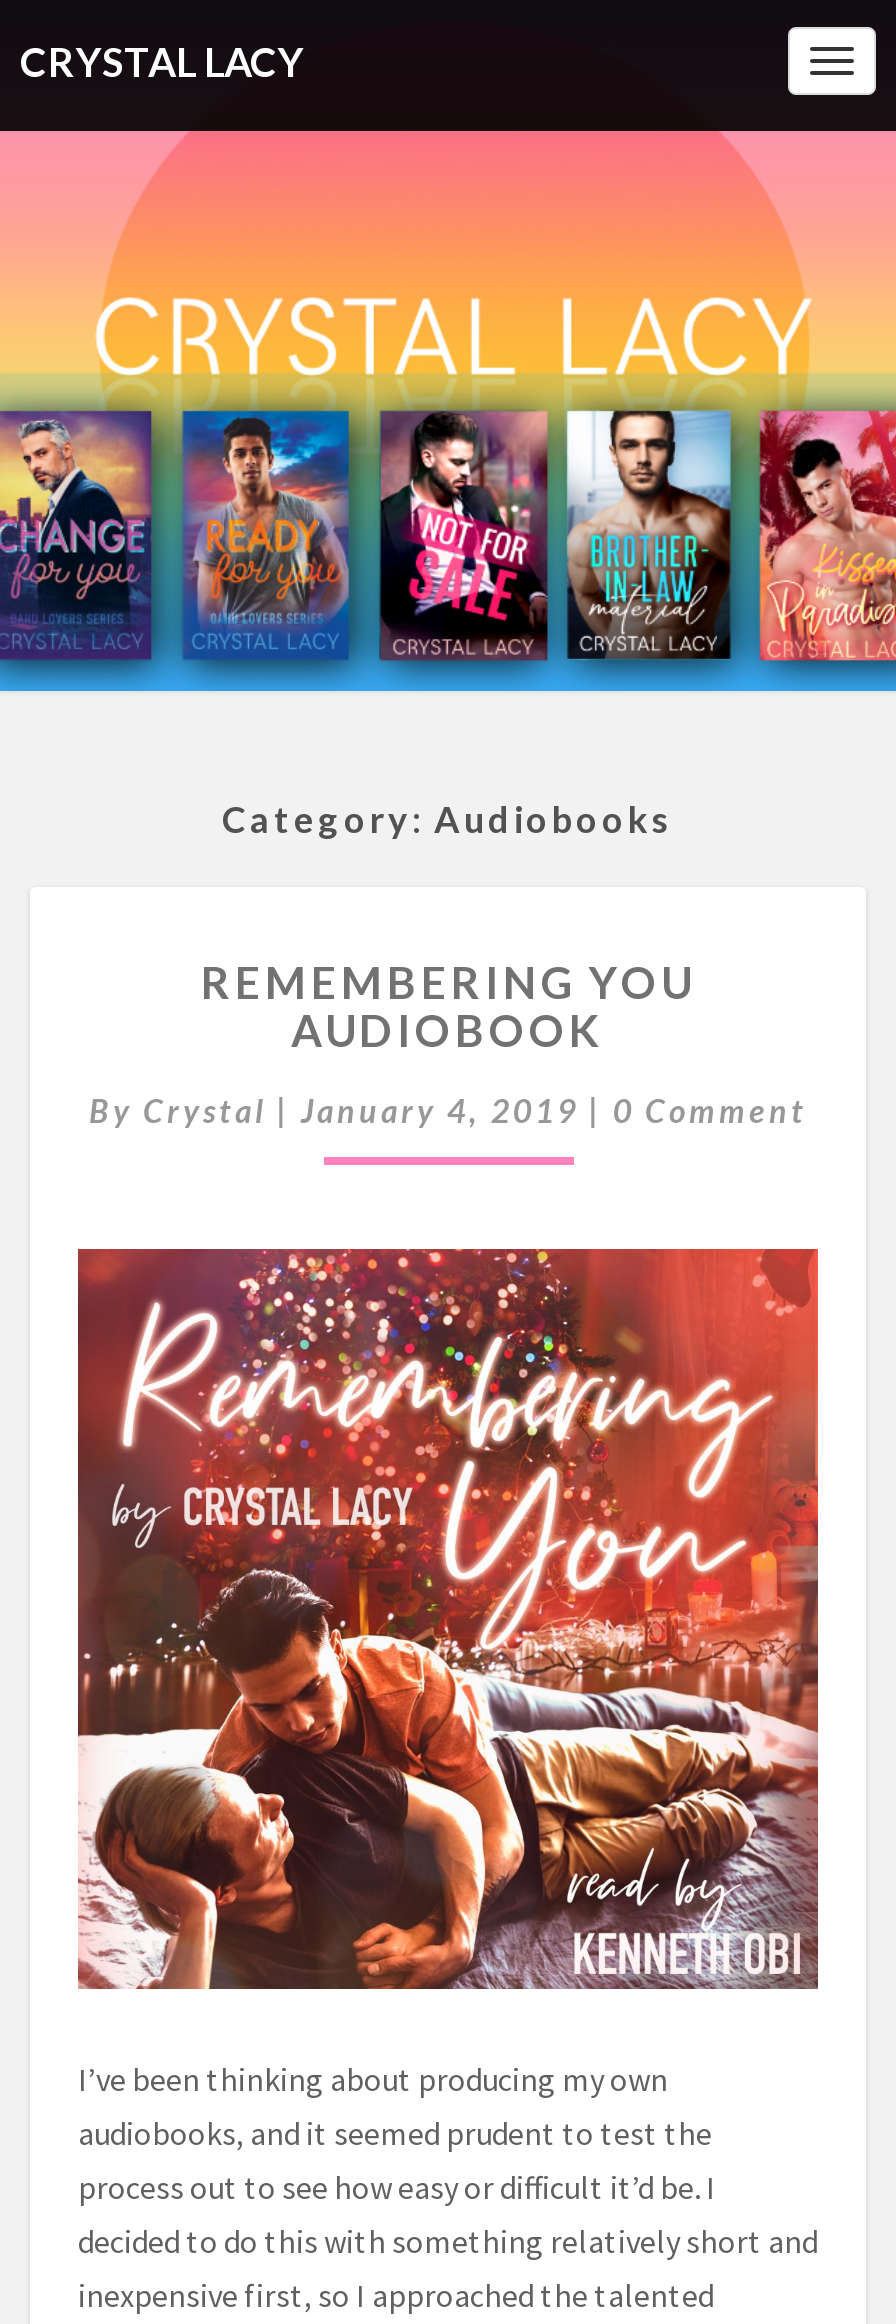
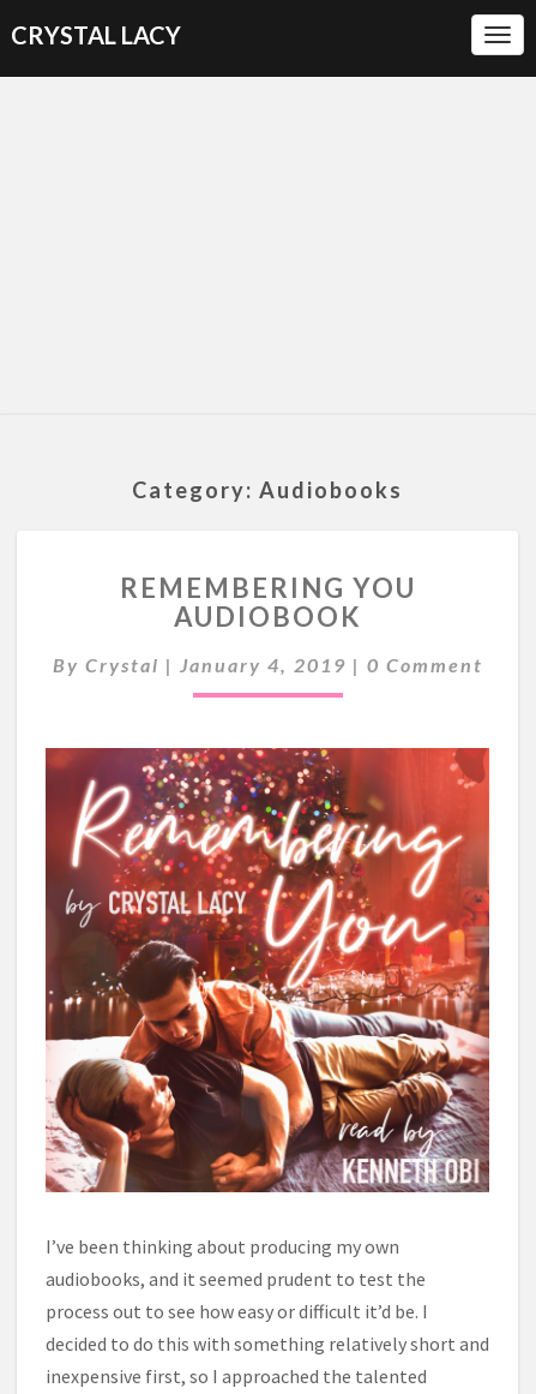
- [image]
